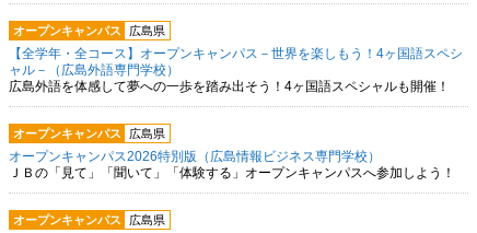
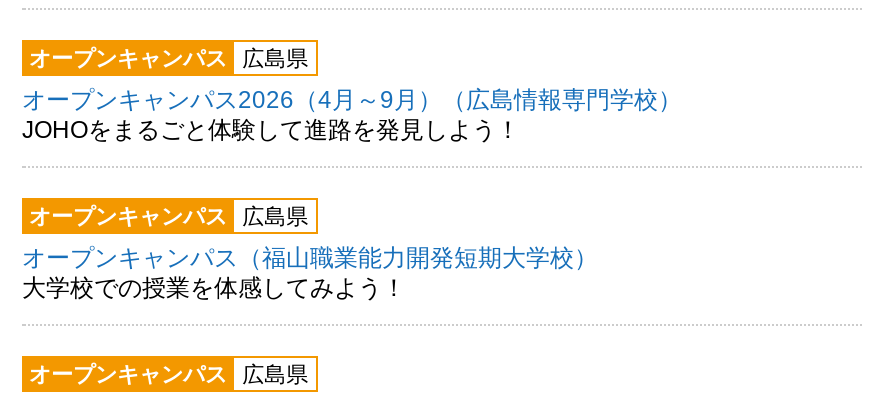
- 【全学年・全コース】オープンキャンパス－世界を楽しもう！4ヶ国語スペシ
- ャル－（広島外語専門学校）
- 広島外語を体感して夢への一歩を踏み出そう！4ヶ国語スペシャルも開催！
+ オープンキャンパス2026（4月～9月）（広島情報専門学校）
+ JOHOをまるごと体験して進路を発見しよう！

- オープンキャンパス2026特別版（広島情報ビジネス専門学校）
- ＪＢの「見て」「聞いて」「体験する」オープンキャンパスへ参加しよう！
+ オープンキャンパス（福山職業能力開発短期大学校）
+ 大学校での授業を体感してみよう！
